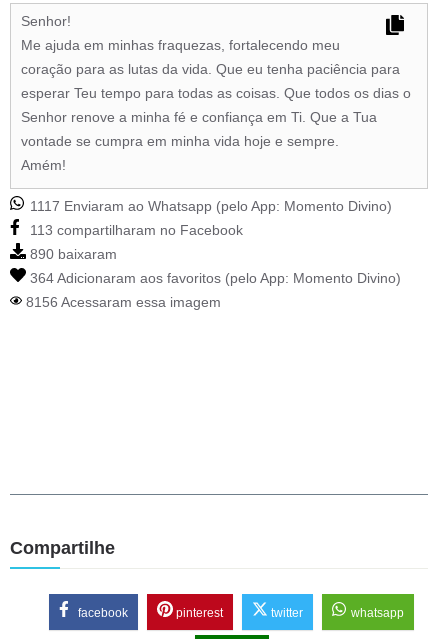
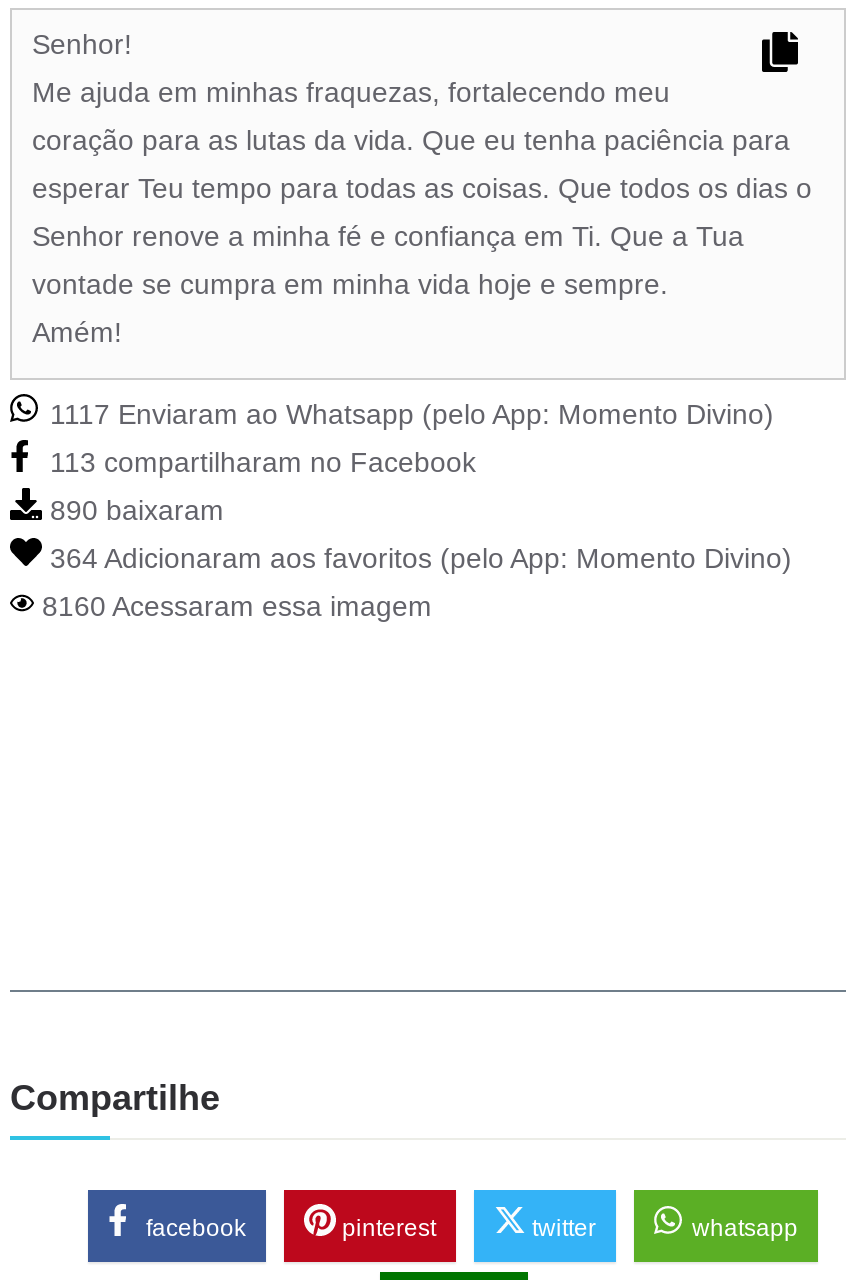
- 8156 Acessaram essa imagem
+ 8160 Acessaram essa imagem
